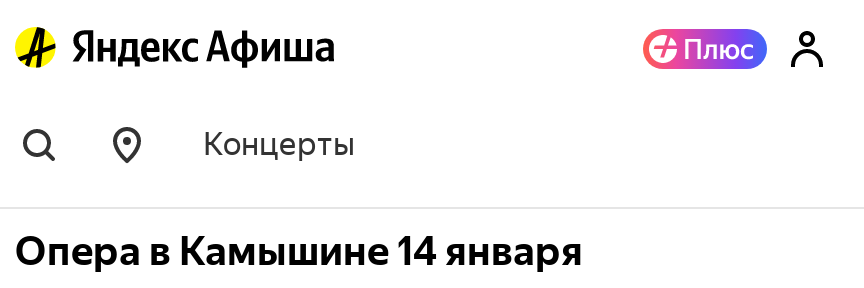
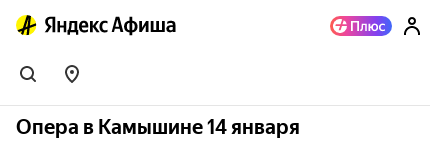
- Концерты
